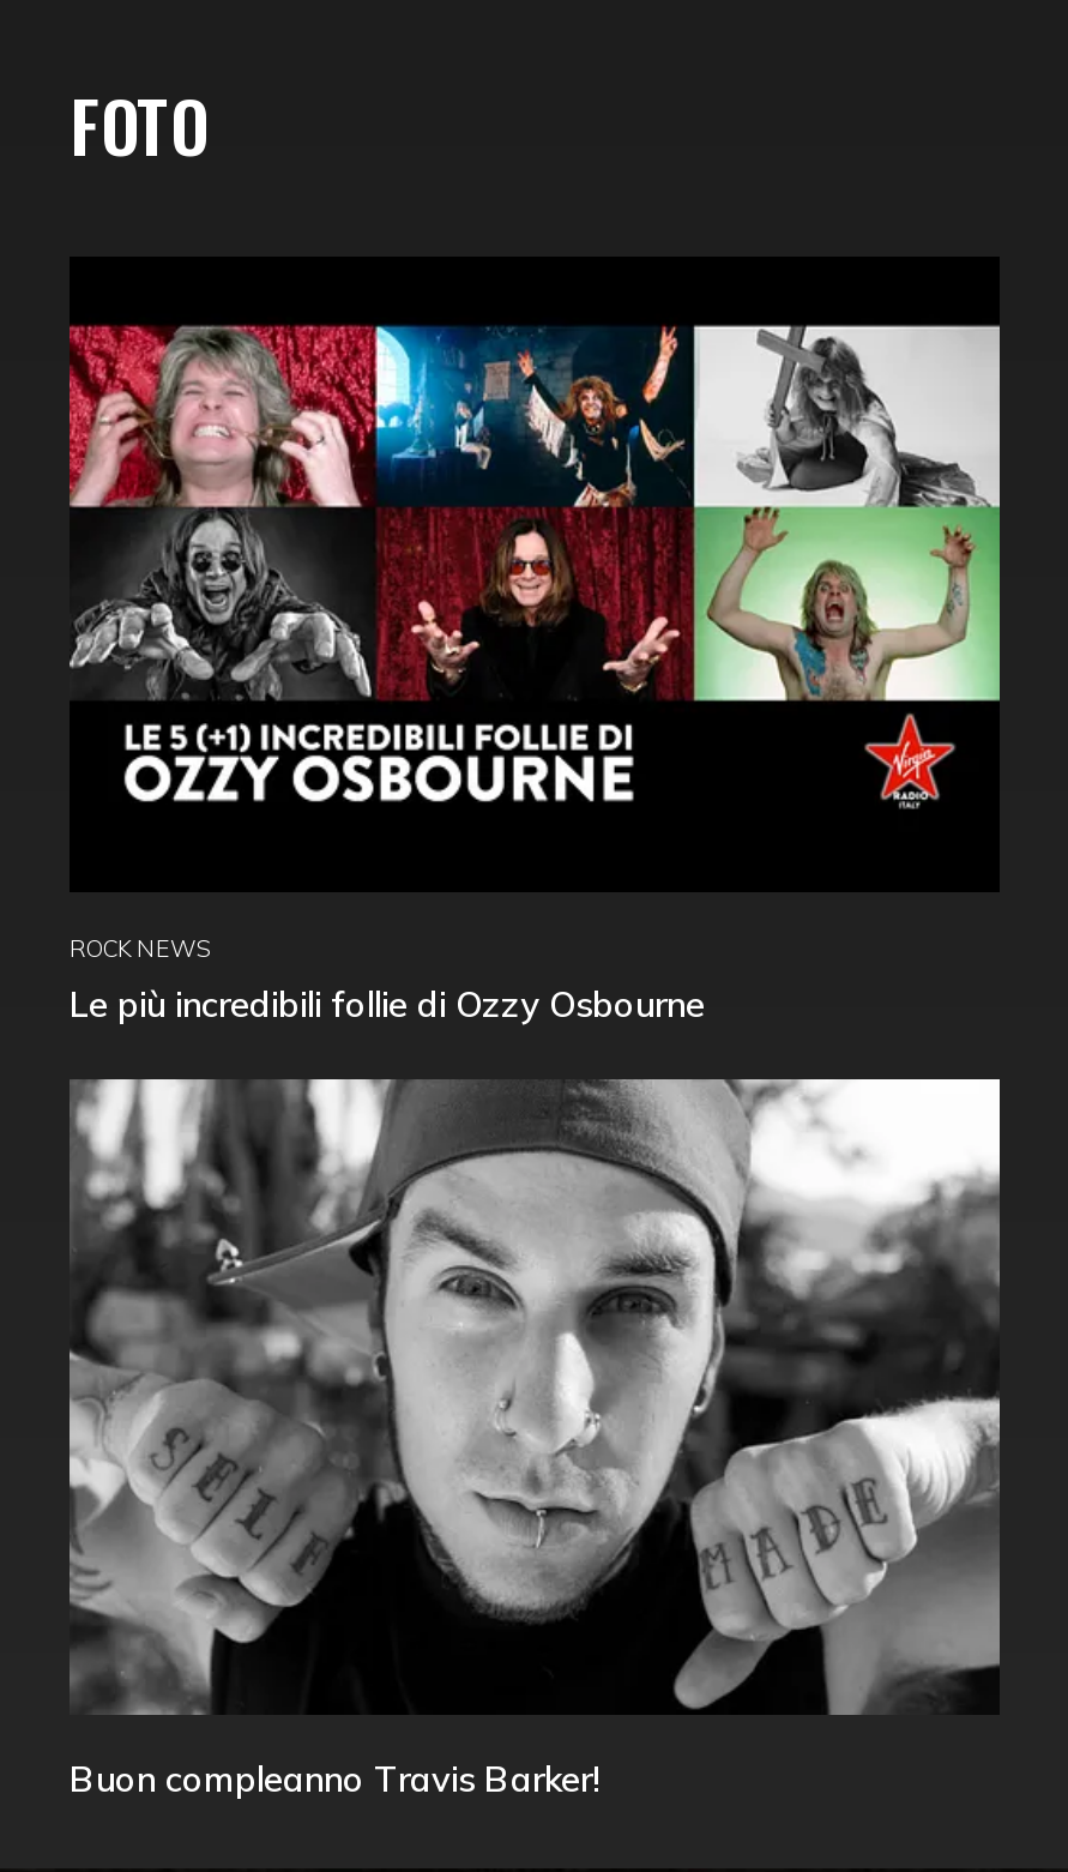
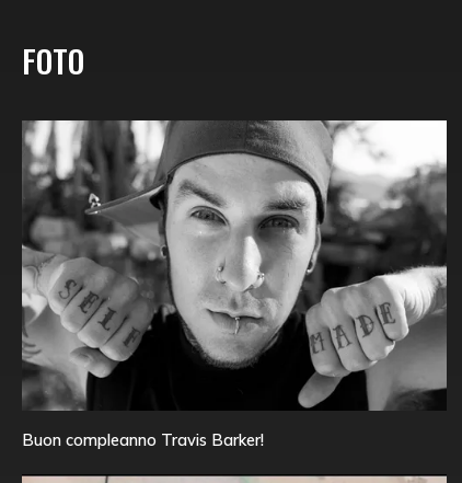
- [image]

- ROCK NEWS
- Le più incredibili follie di Ozzy Osbourne
